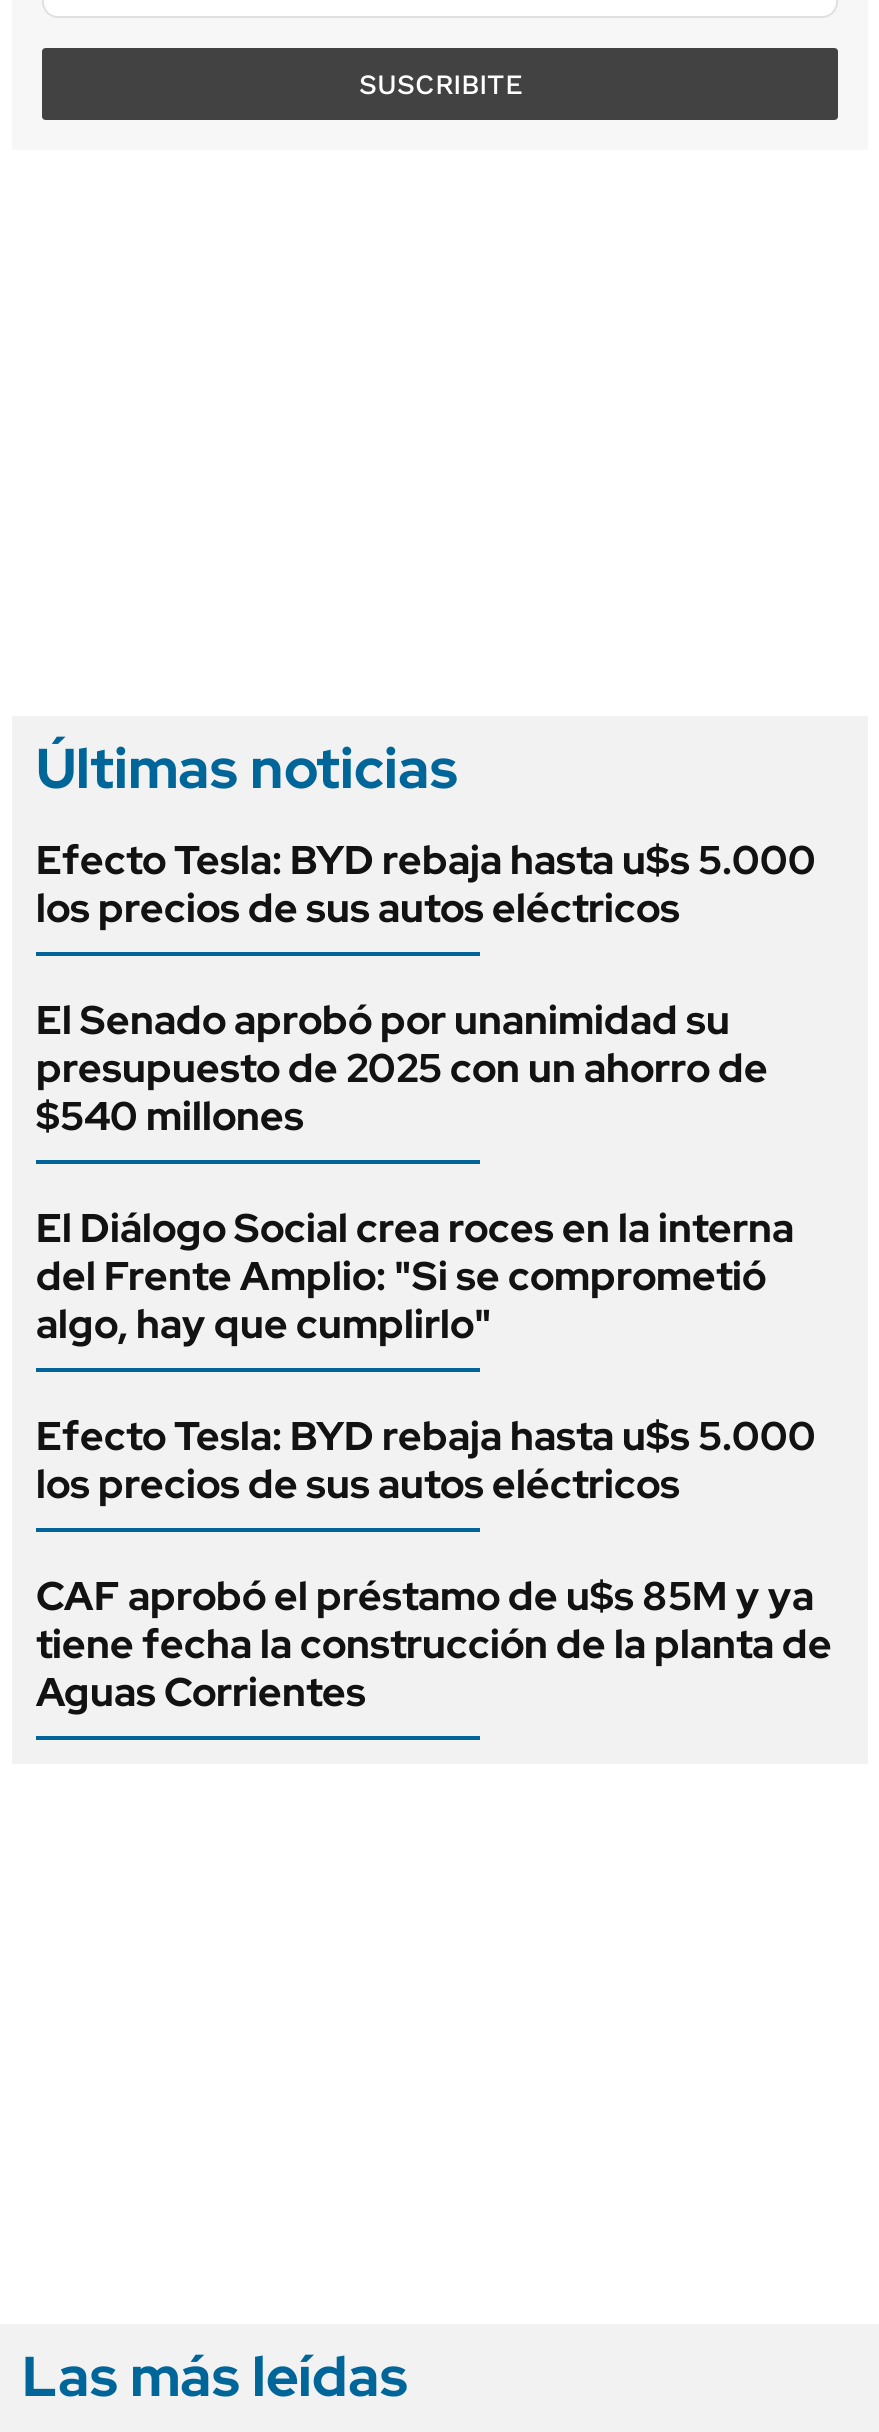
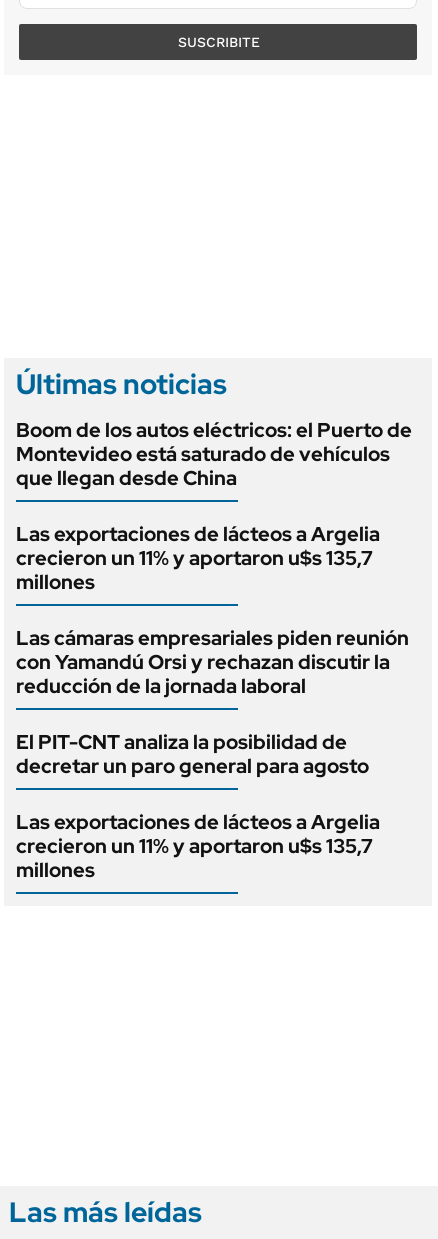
- Efecto Tesla: BYD rebaja hasta u$s 5.000
- los precios de sus autos eléctricos
+ Boom de los autos eléctricos: el Puerto de
+ Montevideo está saturado de vehículos
+ que llegan desde China

- El Senado aprobó por unanimidad su
- presupuesto de 2025 con un ahorro de
- $540 millones
+ Las exportaciones de lácteos a Argelia
+ crecieron un 11% y aportaron u$s 135,7
+ millones

- El Diálogo Social crea roces en la interna
- del Frente Amplio: "Si se comprometió
- algo, hay que cumplirlo"
+ Las cámaras empresariales piden reunión
+ con Yamandú Orsi y rechazan discutir la
+ reducción de la jornada laboral

- Efecto Tesla: BYD rebaja hasta u$s 5.000
- los precios de sus autos eléctricos
+ El PIT-CNT analiza la posibilidad de
+ decretar un paro general para agosto

- CAF aprobó el préstamo de u$s 85M y ya
- tiene fecha la construcción de la planta de
- Aguas Corrientes
+ Las exportaciones de lácteos a Argelia
+ crecieron un 11% y aportaron u$s 135,7
+ millones
